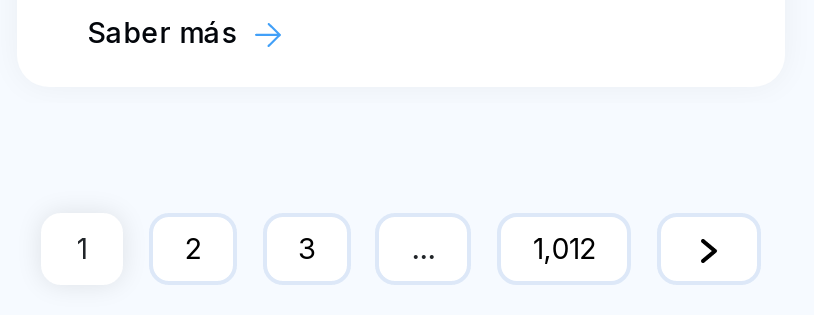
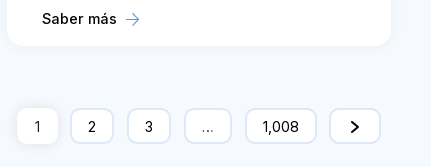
- 1,012
+ 1,008
